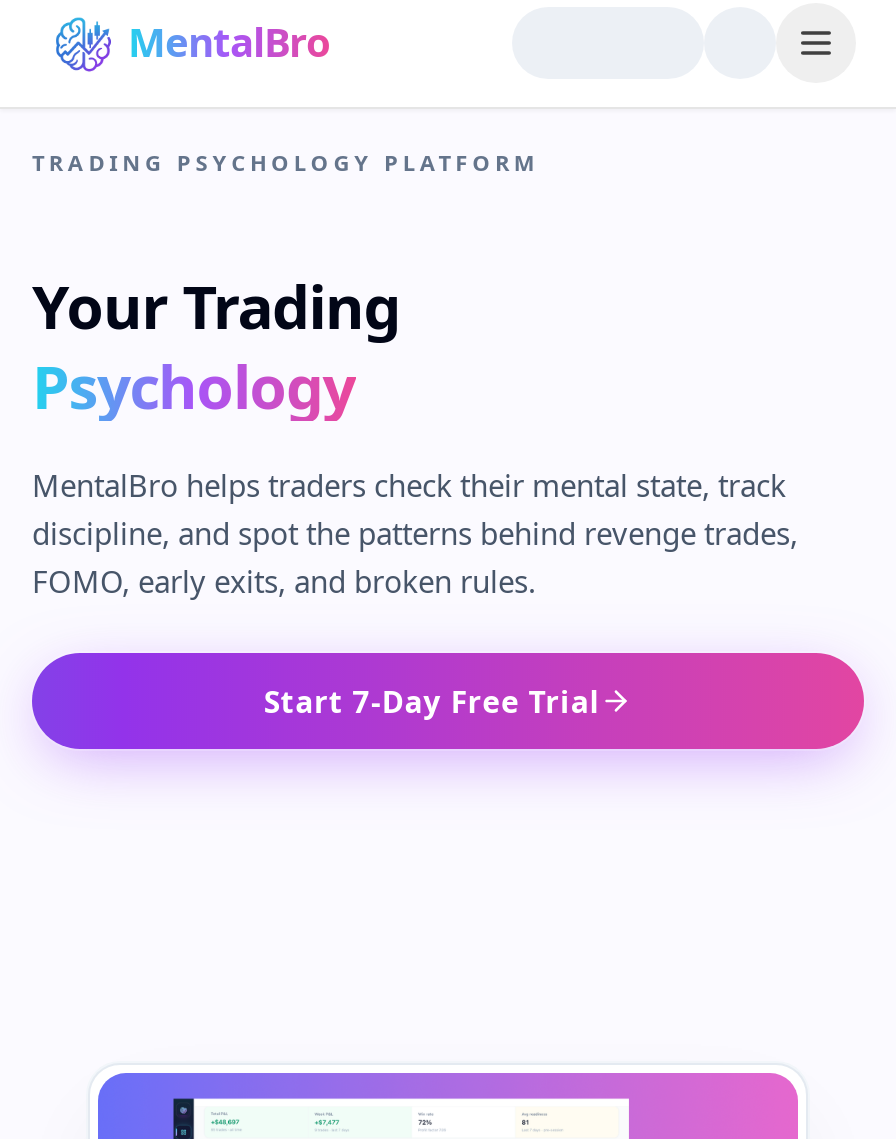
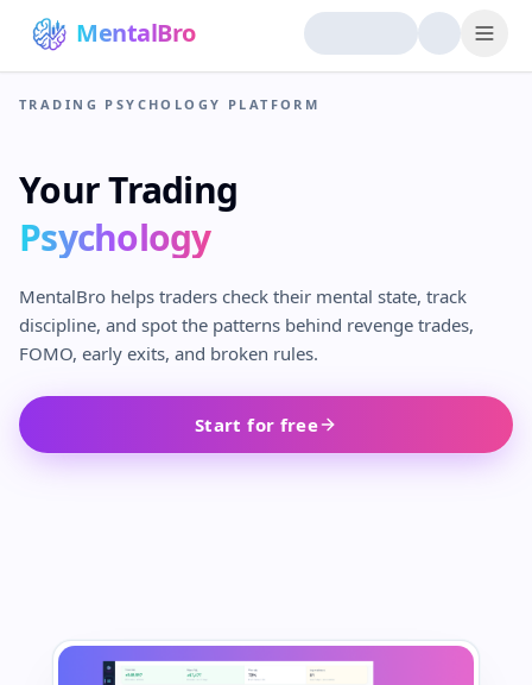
- Start 7-Day Free Trial
+ Start for free
